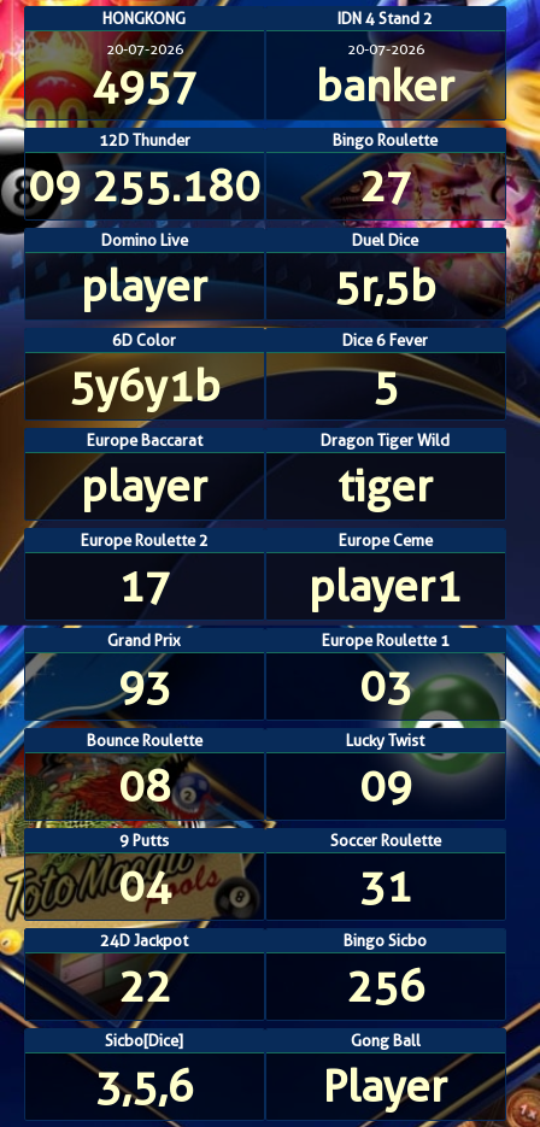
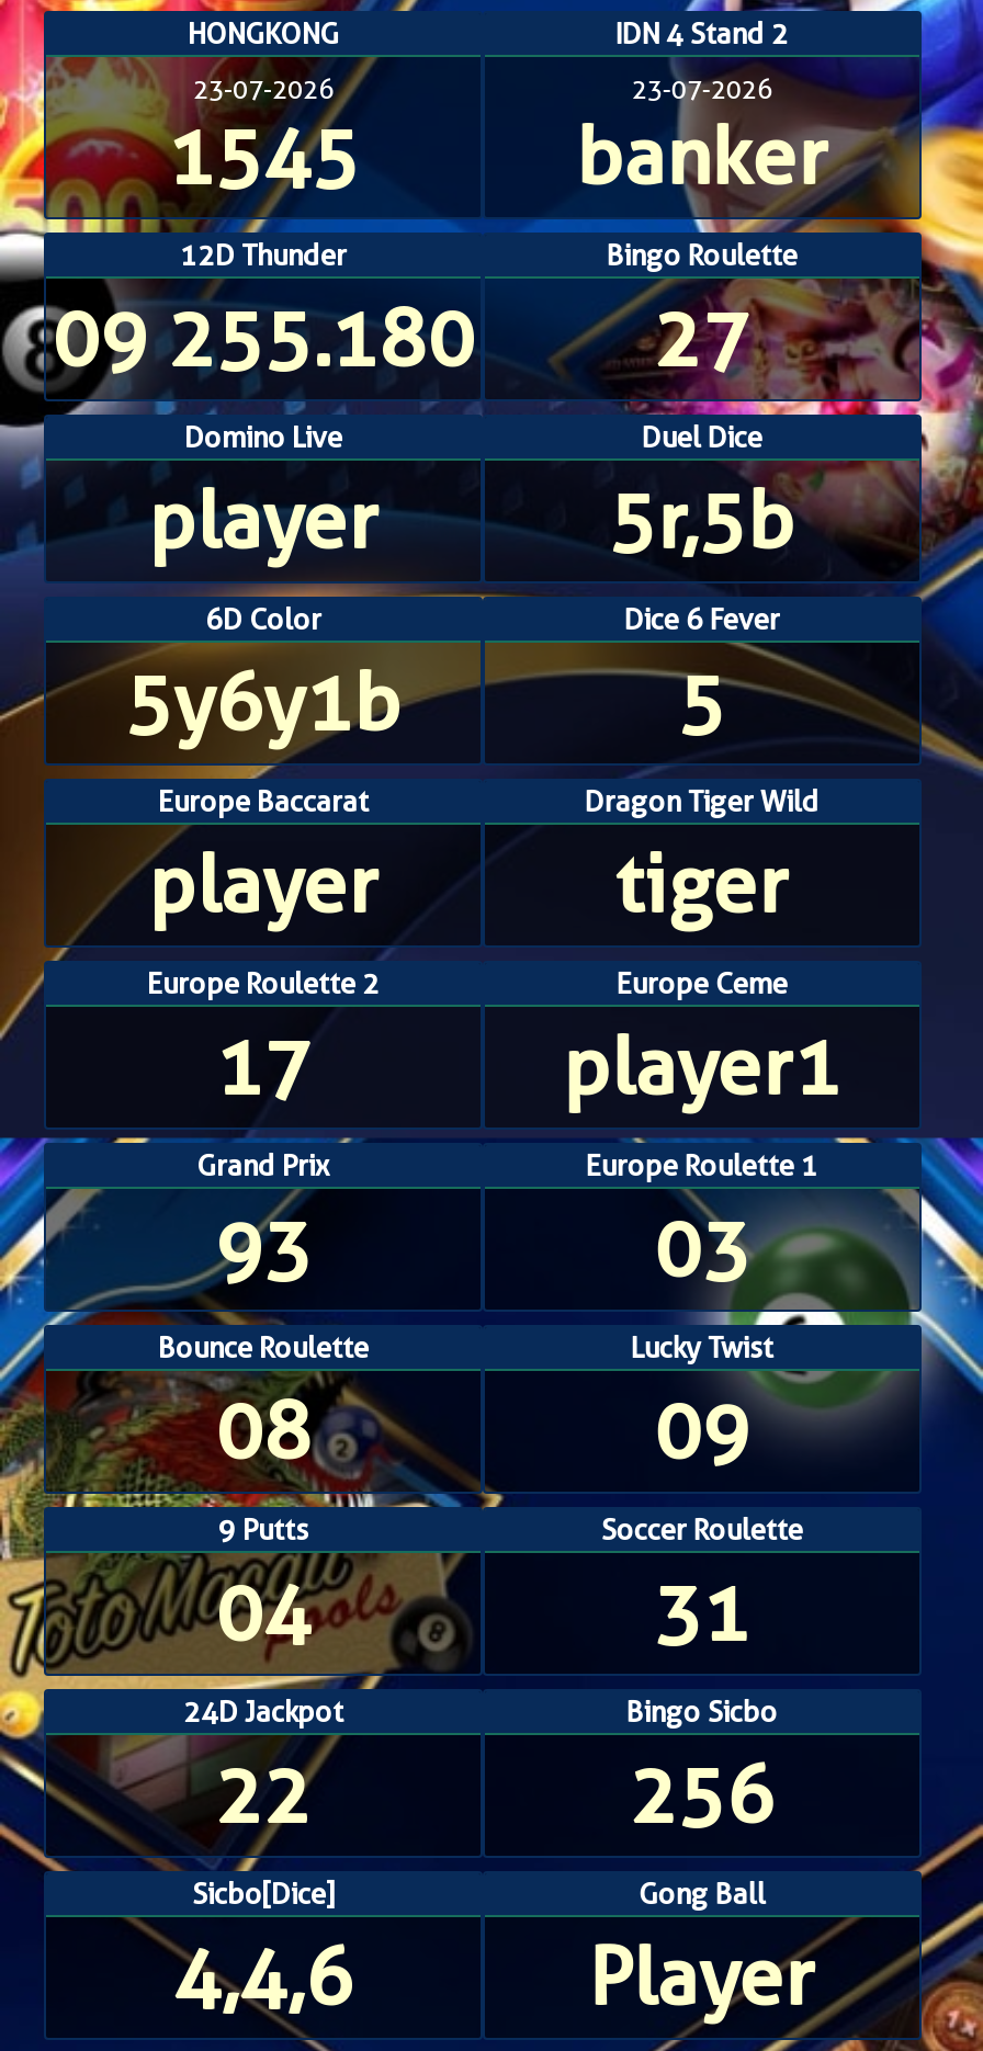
- 20-07-2026
+ 23-07-2026

- 20-07-2026
+ 23-07-2026

- 4957
+ 1545

- 3,5,6
+ 4,4,6
